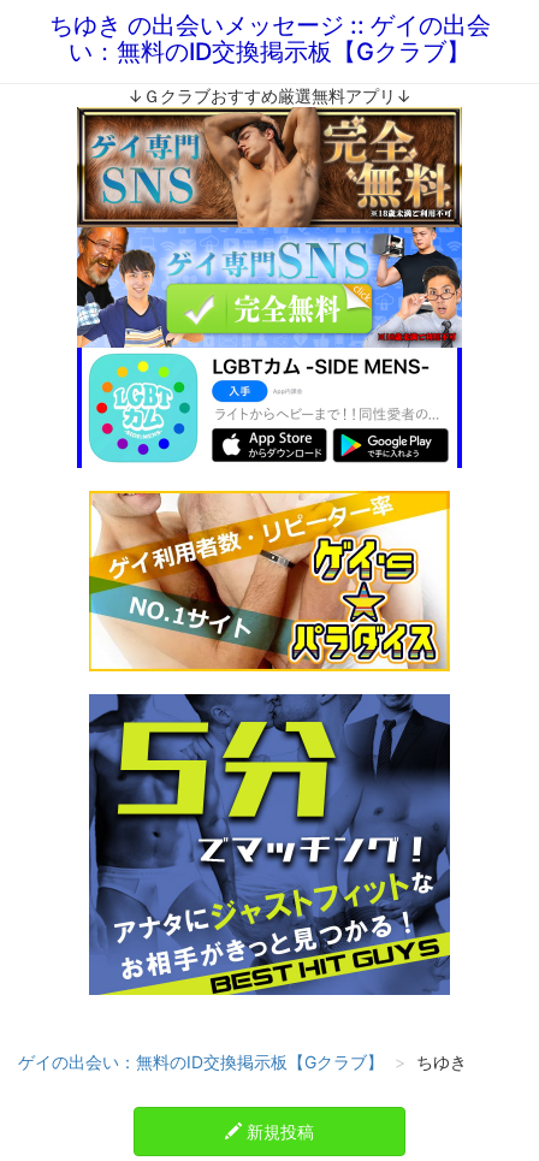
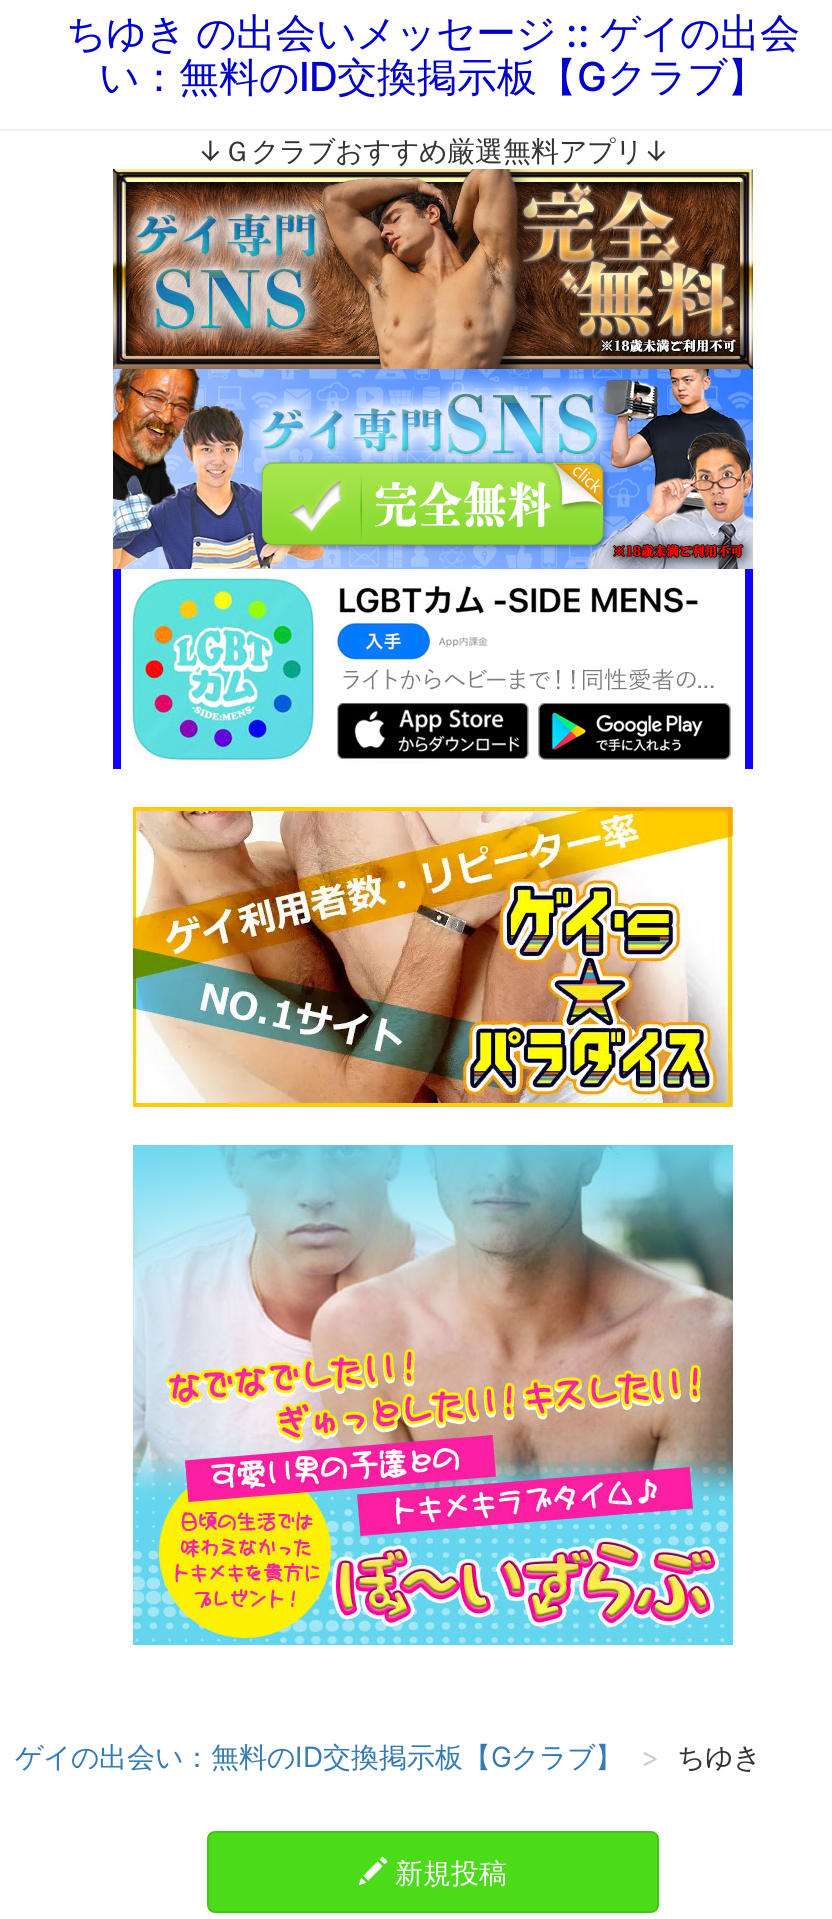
- [image]
+ [image]
